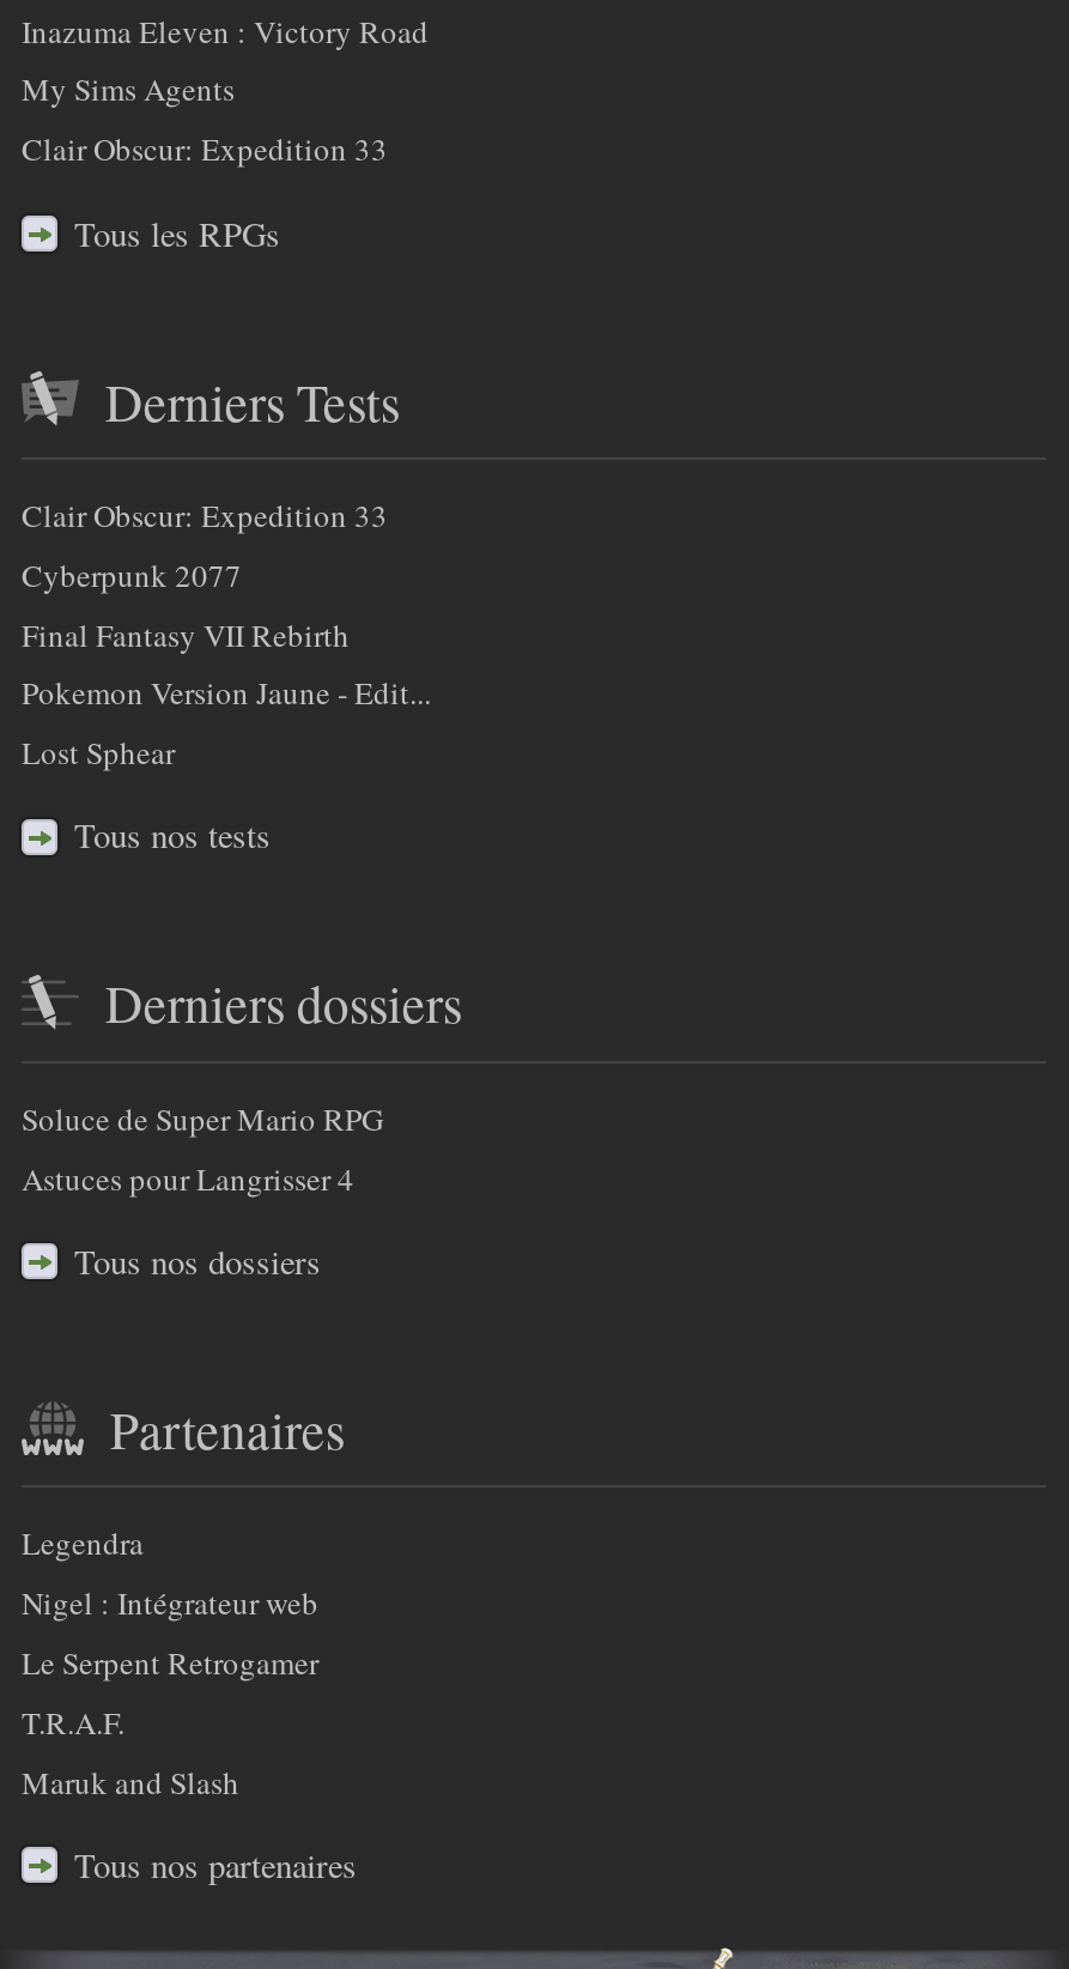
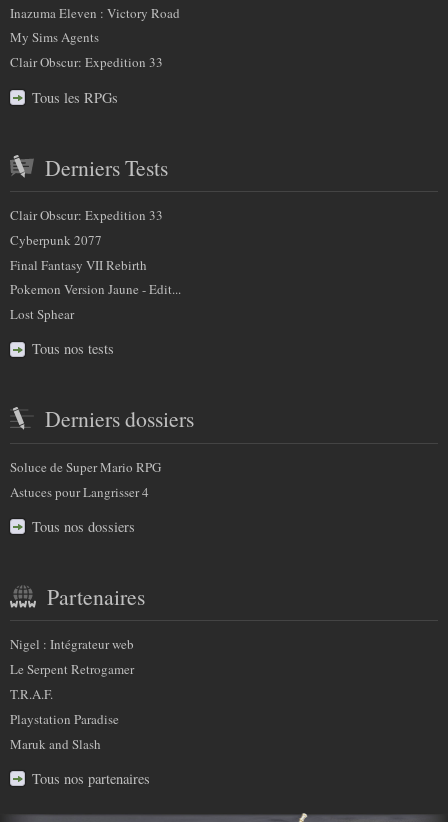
- Legendra

moved up: Nigel : Intégrateur web | Le Serpent Retrogamer | T.R.A.F.

+ Playstation Paradise
